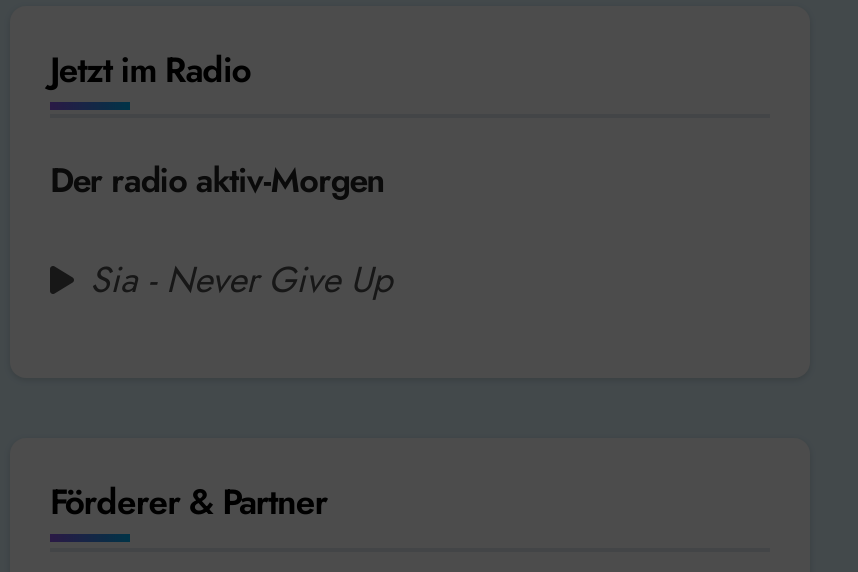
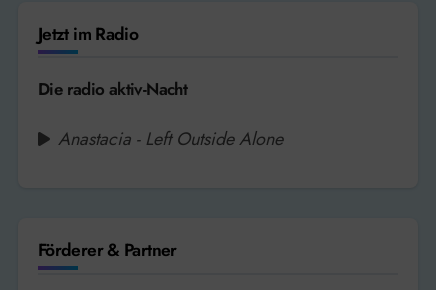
- Der radio aktiv-Morgen
+ Die radio aktiv-Nacht

- Sia - Never Give Up
+ Anastacia - Left Outside Alone
